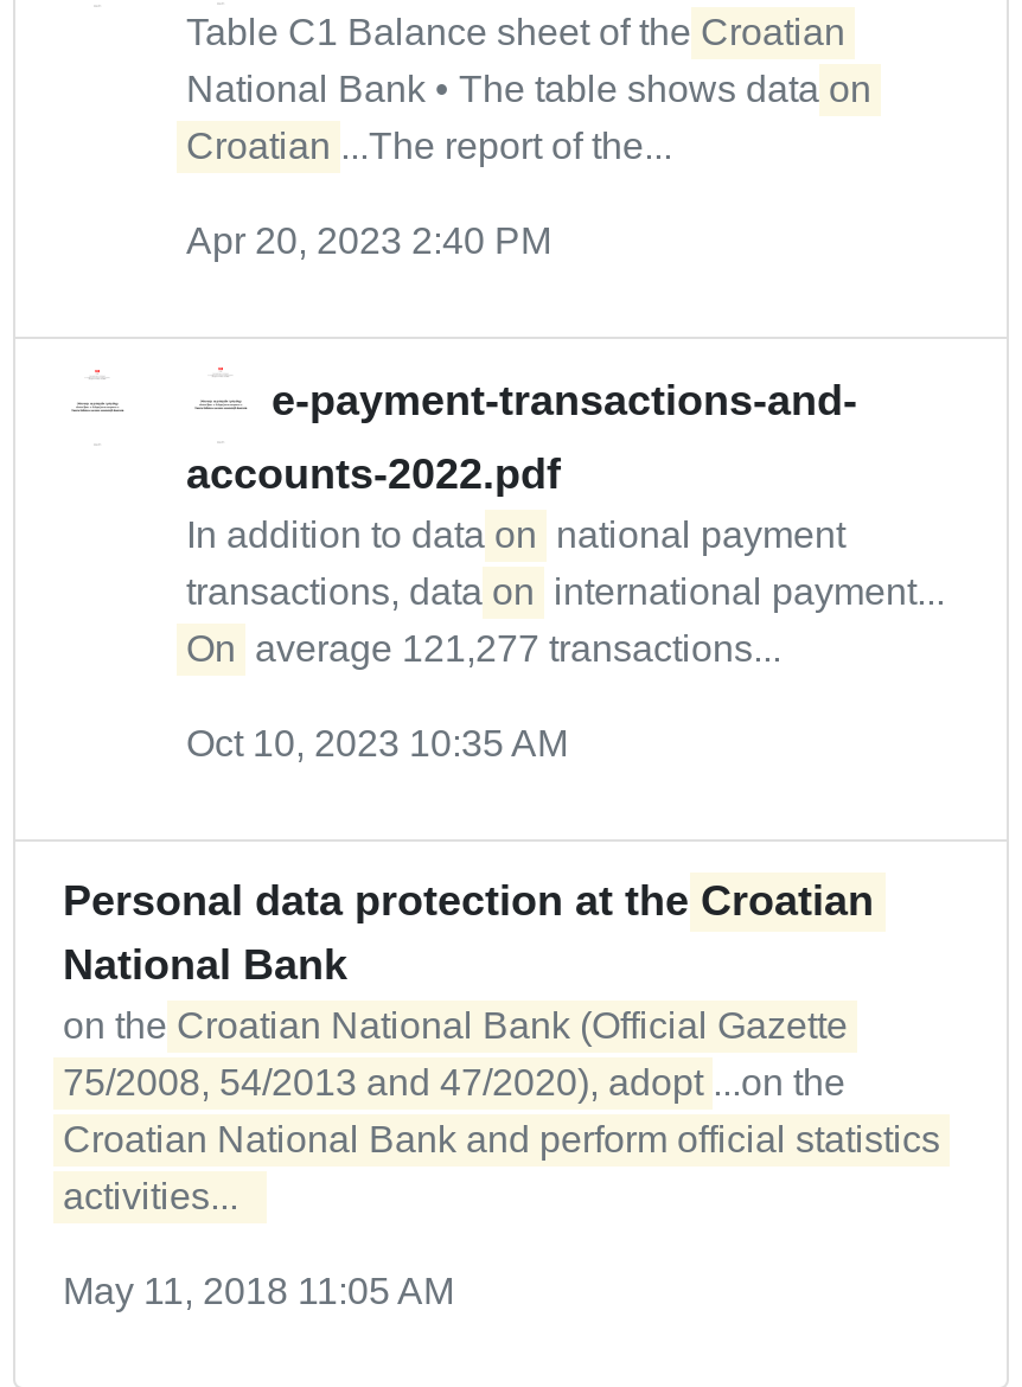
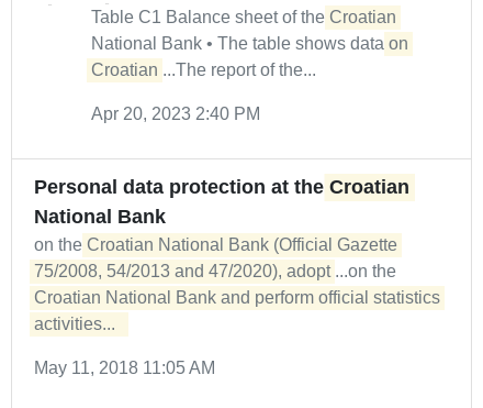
- e-payment-transactions-and-
- accounts-2022.pdf
- In addition to data on national payment
- transactions, data on international payment...
- On average 121,277 transactions...
- Oct 10, 2023 10:35 AM
